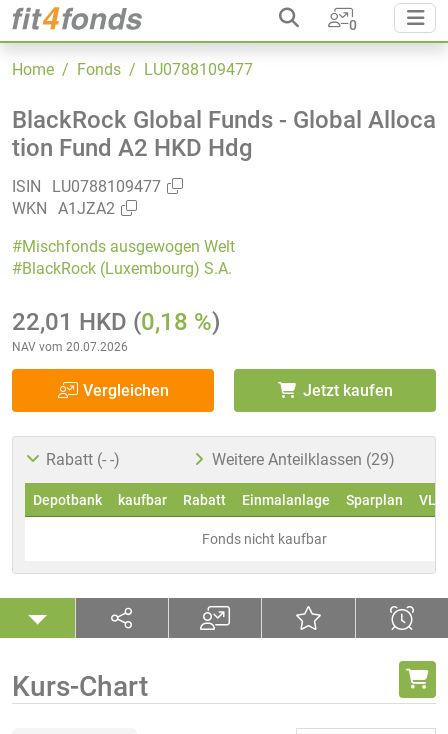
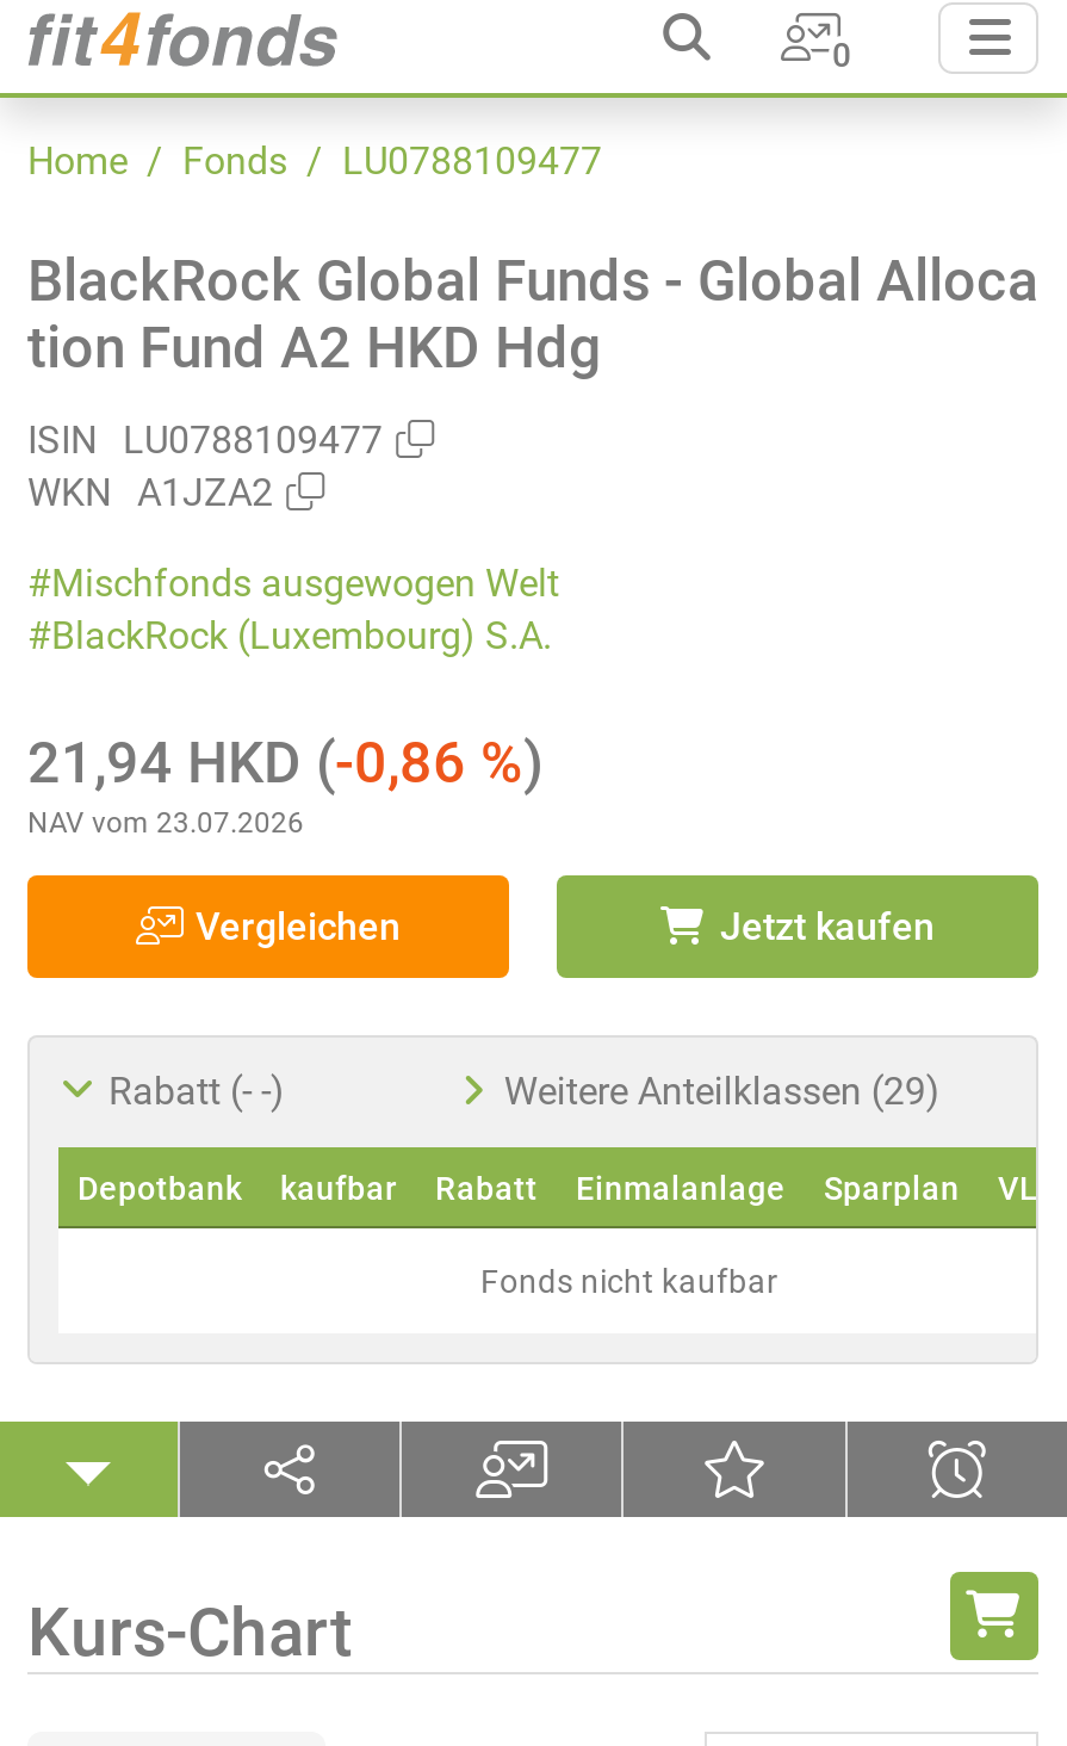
- 22,01 HKD (0,18 %)
+ 21,94 HKD (-0,86 %)

- NAV vom 20.07.2026
+ NAV vom 23.07.2026
